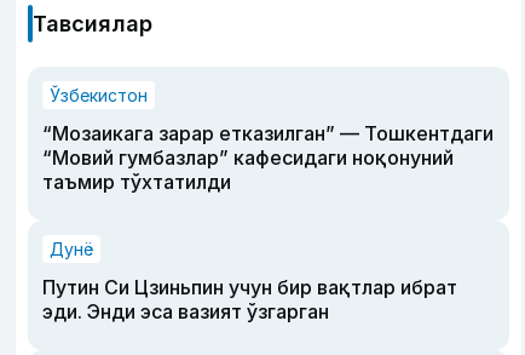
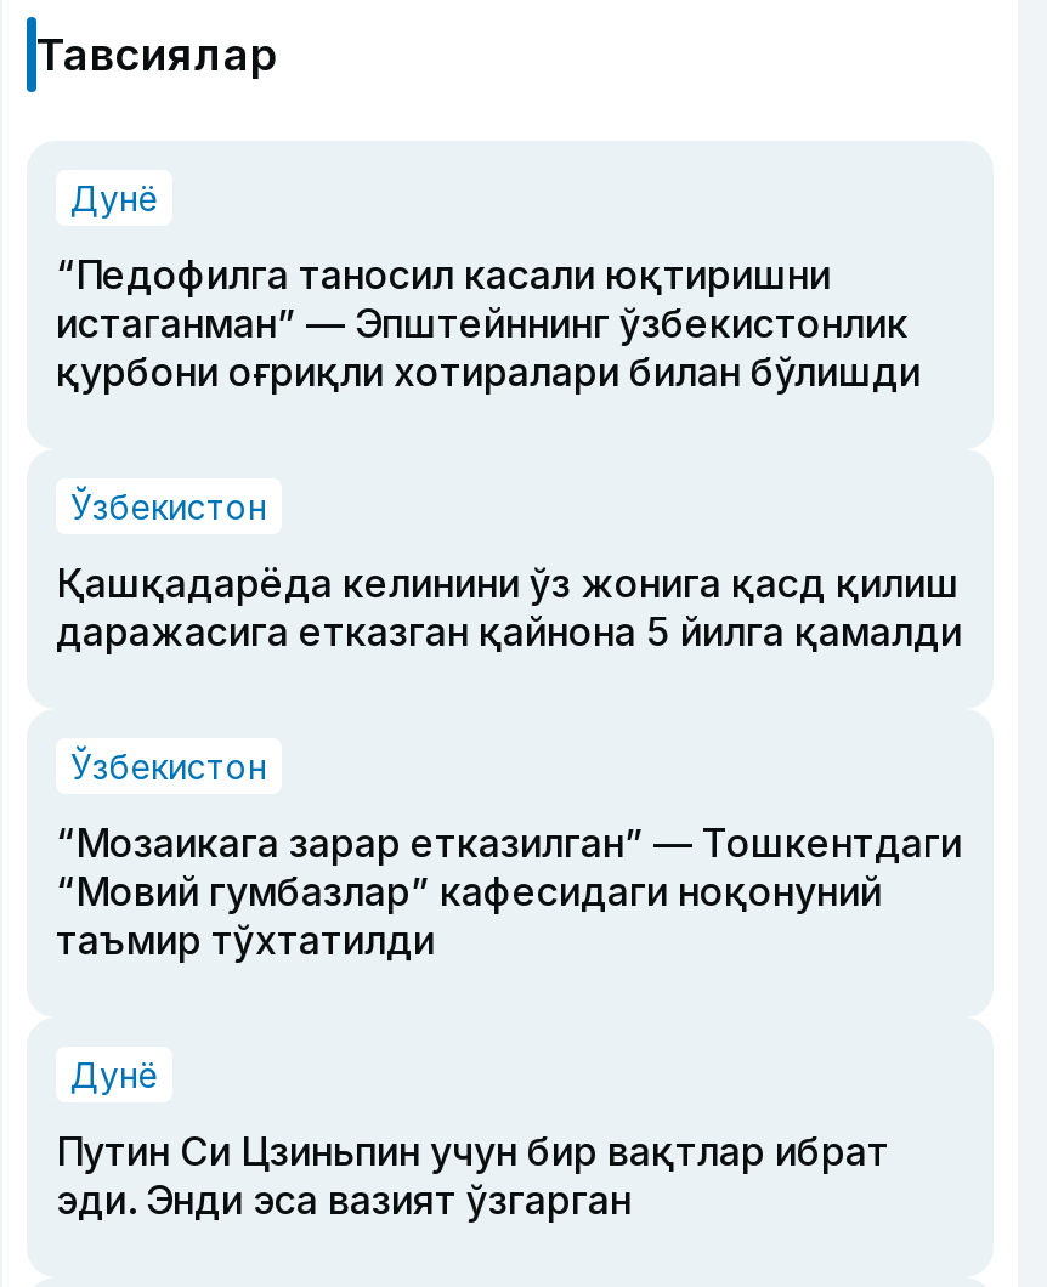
+ Дунё
+ “Педофилга таносил касали юқтиришни
+ истаганман” — Эпштейннинг ўзбекистонлик
+ қурбони оғриқли хотиралари билан бўлишди
+ Ўзбекистон
+ Қашқадарёда келинини ўз жонига қасд қилиш
+ даражасига етказган қайнона 5 йилга қамалди
